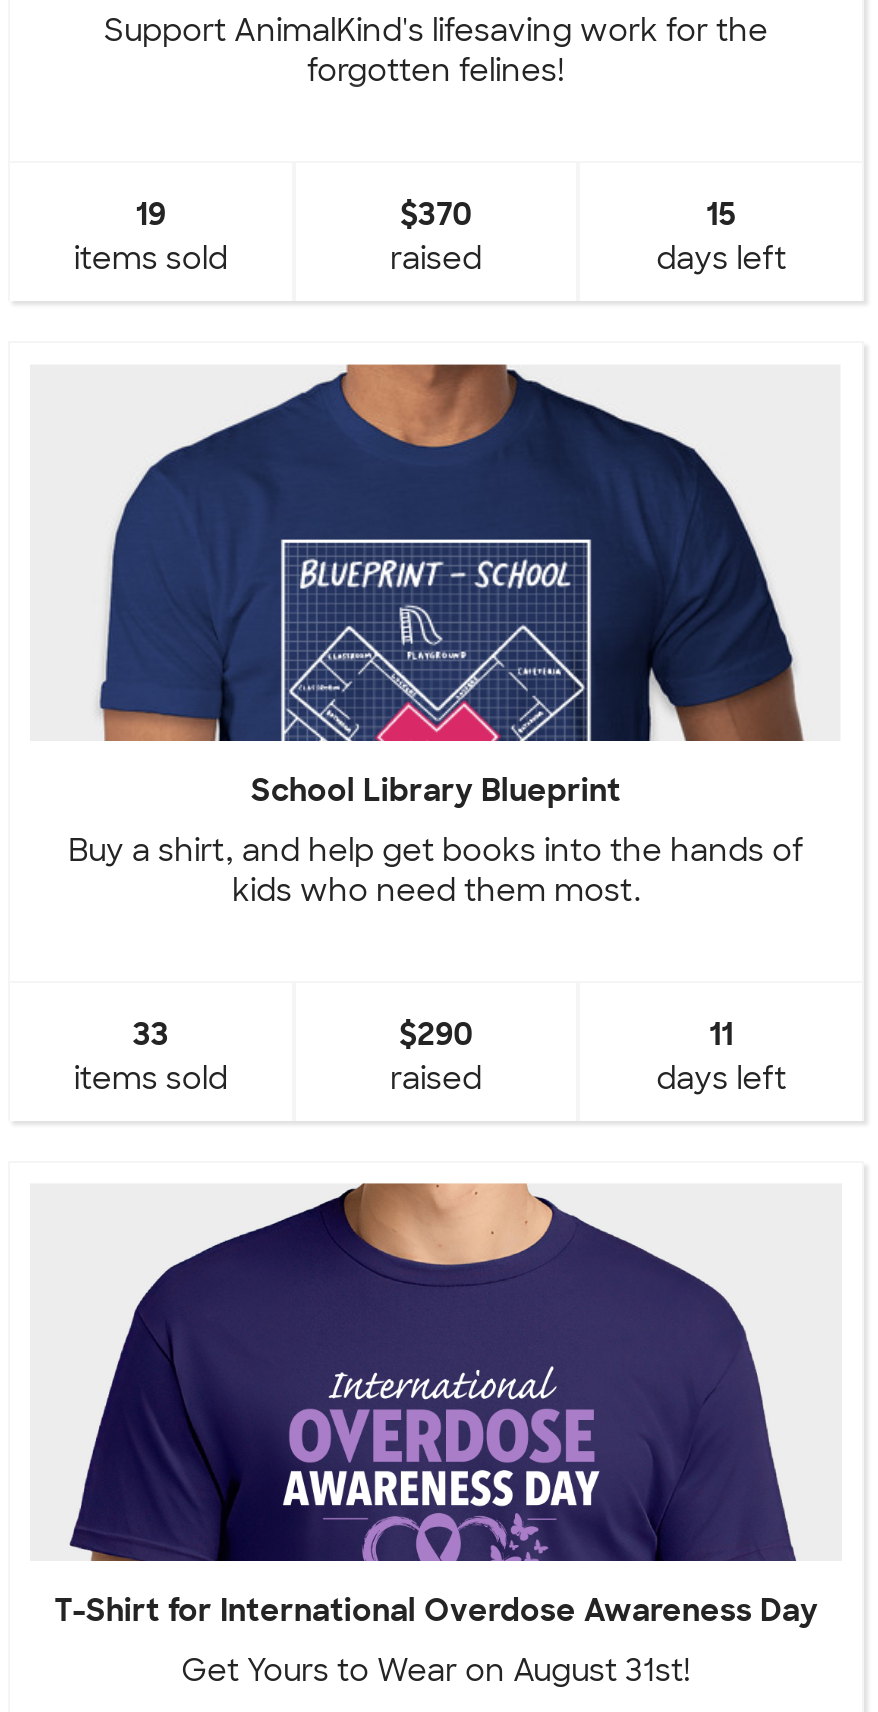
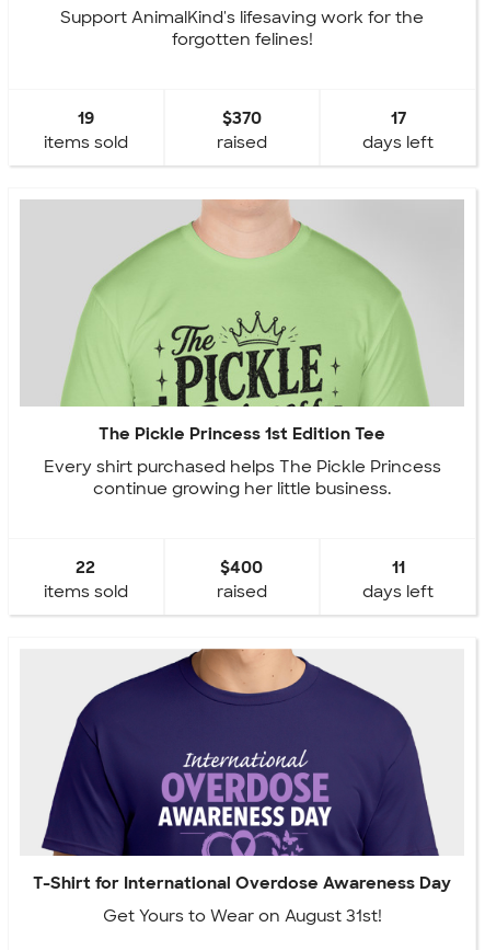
- 15
+ 17

- [image]
- School Library Blueprint
+ [image]
+ The Pickle Princess 1st Edition Tee

- Buy a shirt, and help get books into the hands of
- kids who need them most.
+ Every shirt purchased helps The Pickle Princess
+ continue growing her little business.

- 33
+ 22

- $290
+ $400
